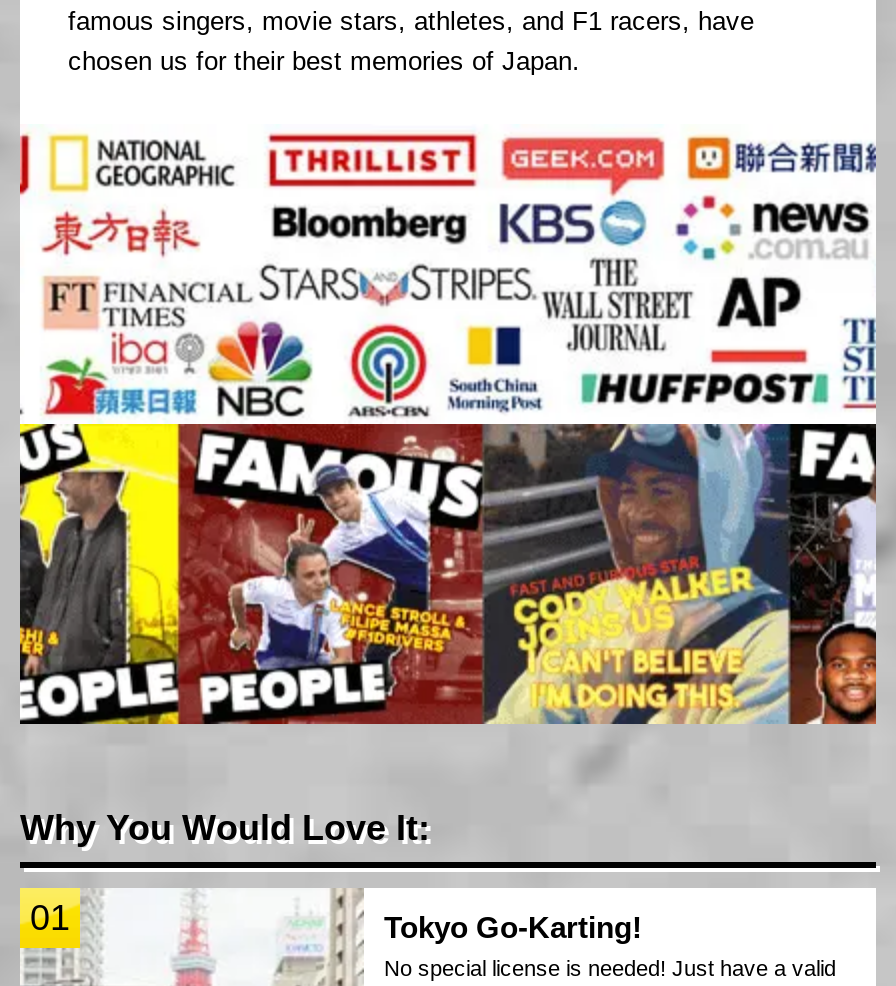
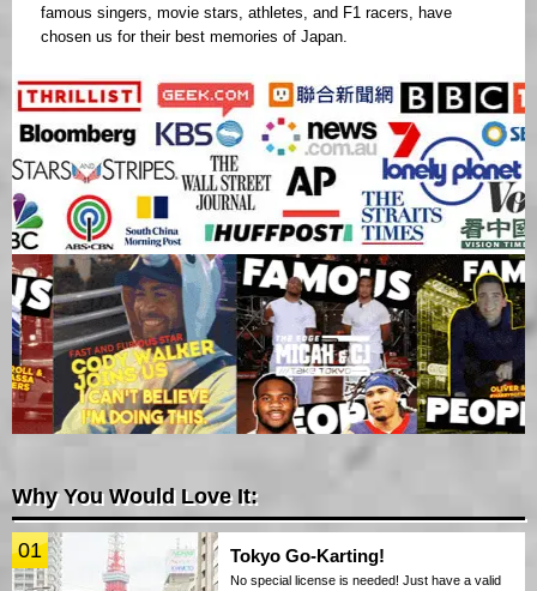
- [image]
+ [image]
